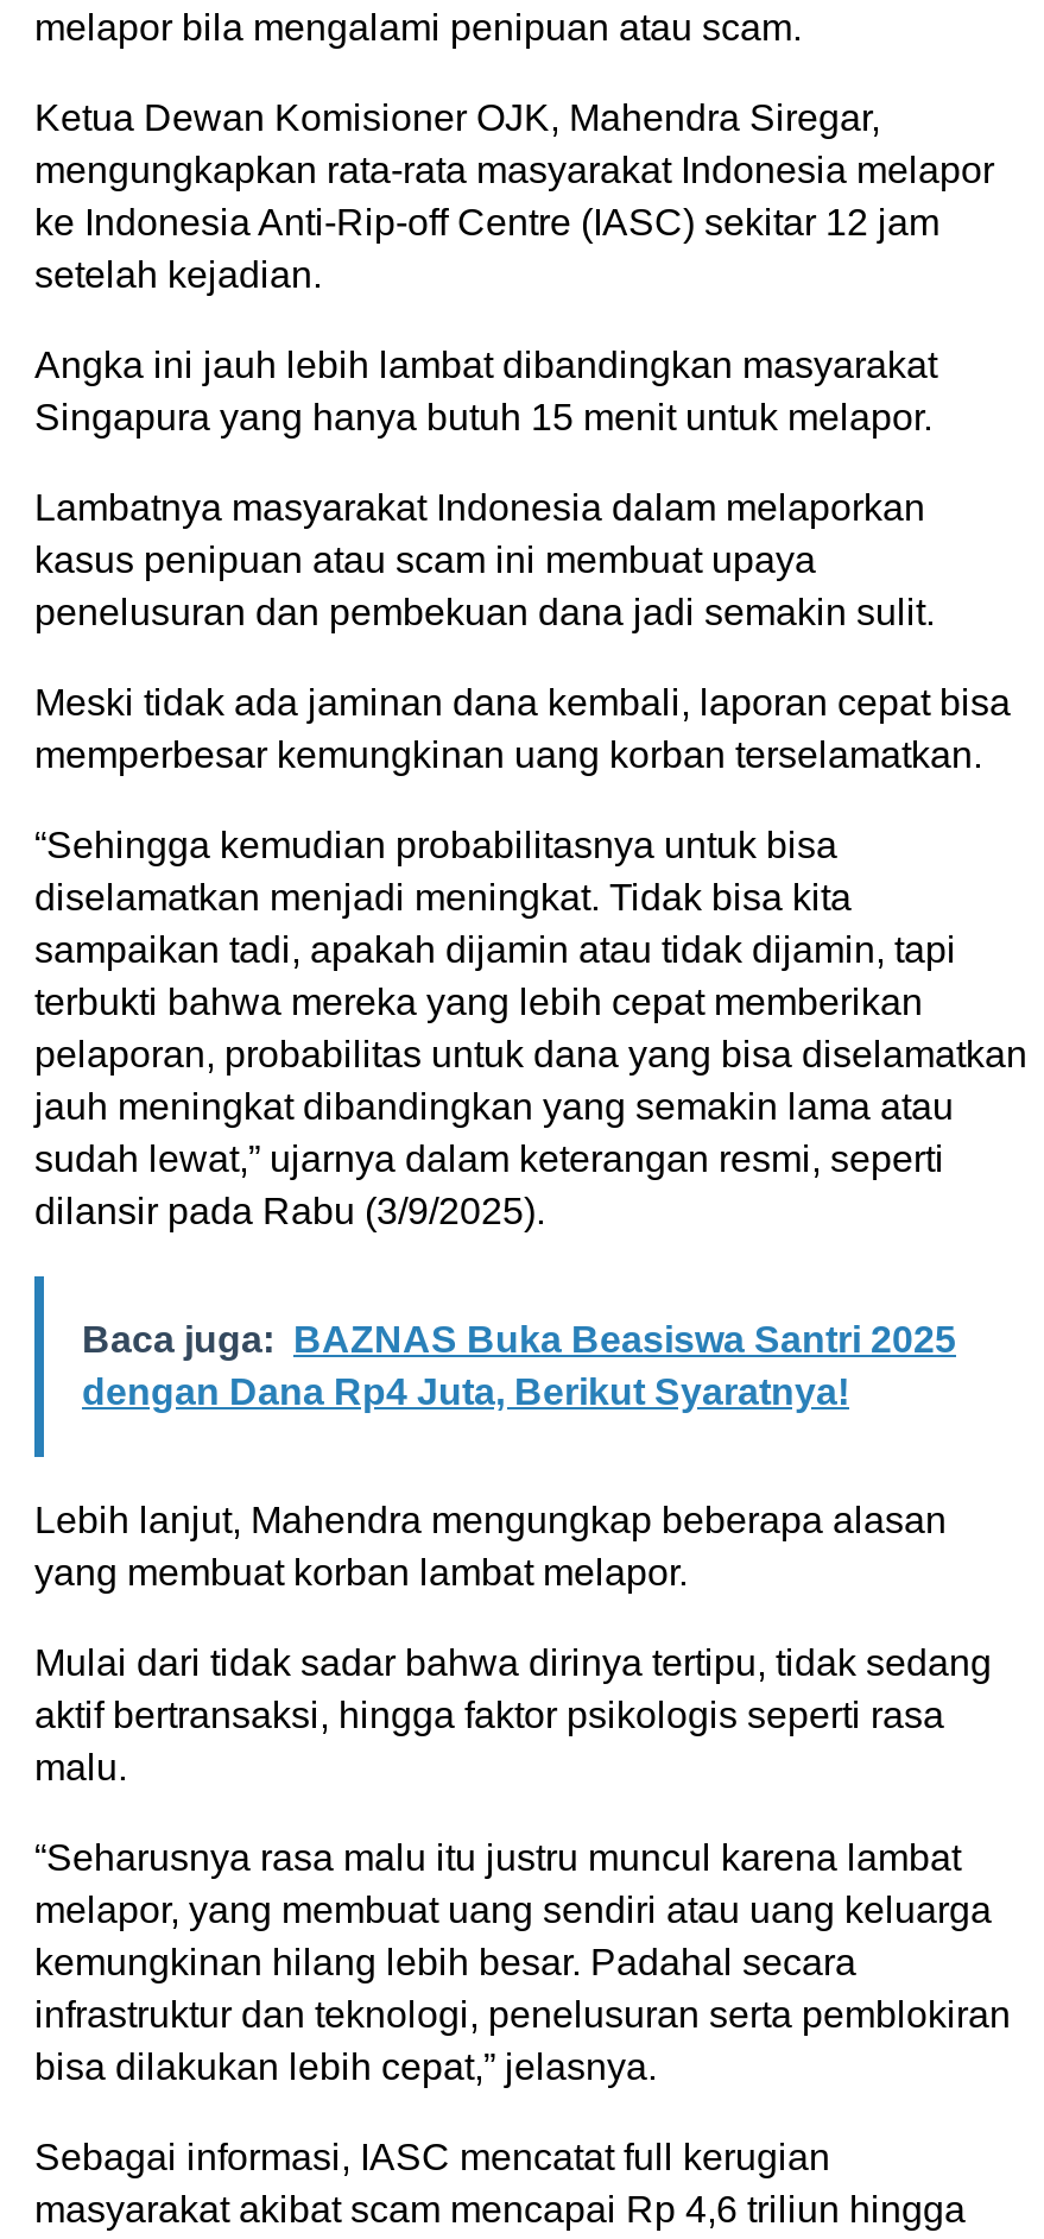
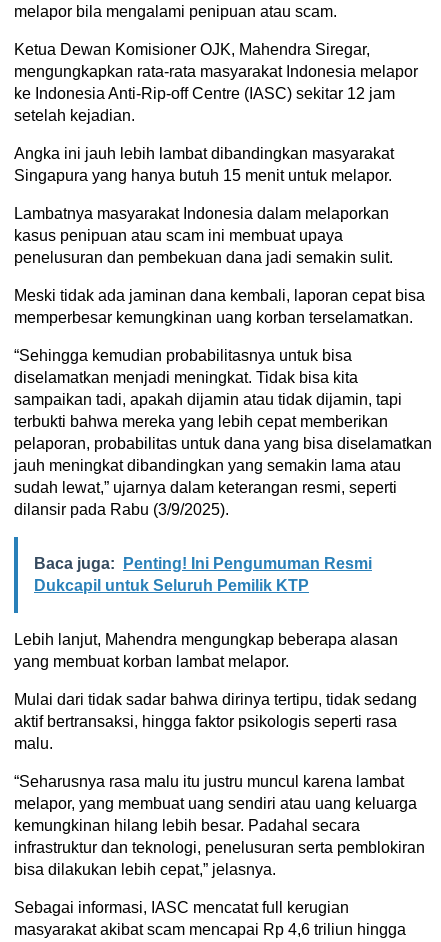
- Baca juga: BAZNAS Buka Beasiswa Santri 2025
- dengan Dana Rp4 Juta, Berikut Syaratnya!
+ Baca juga: Penting! Ini Pengumuman Resmi
+ Dukcapil untuk Seluruh Pemilik KTP
